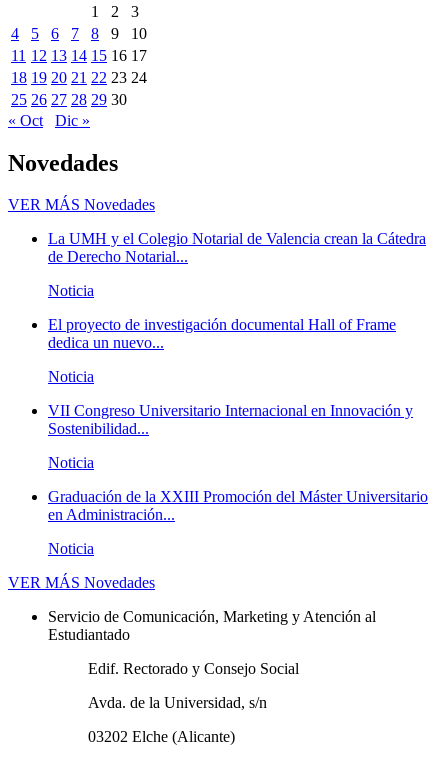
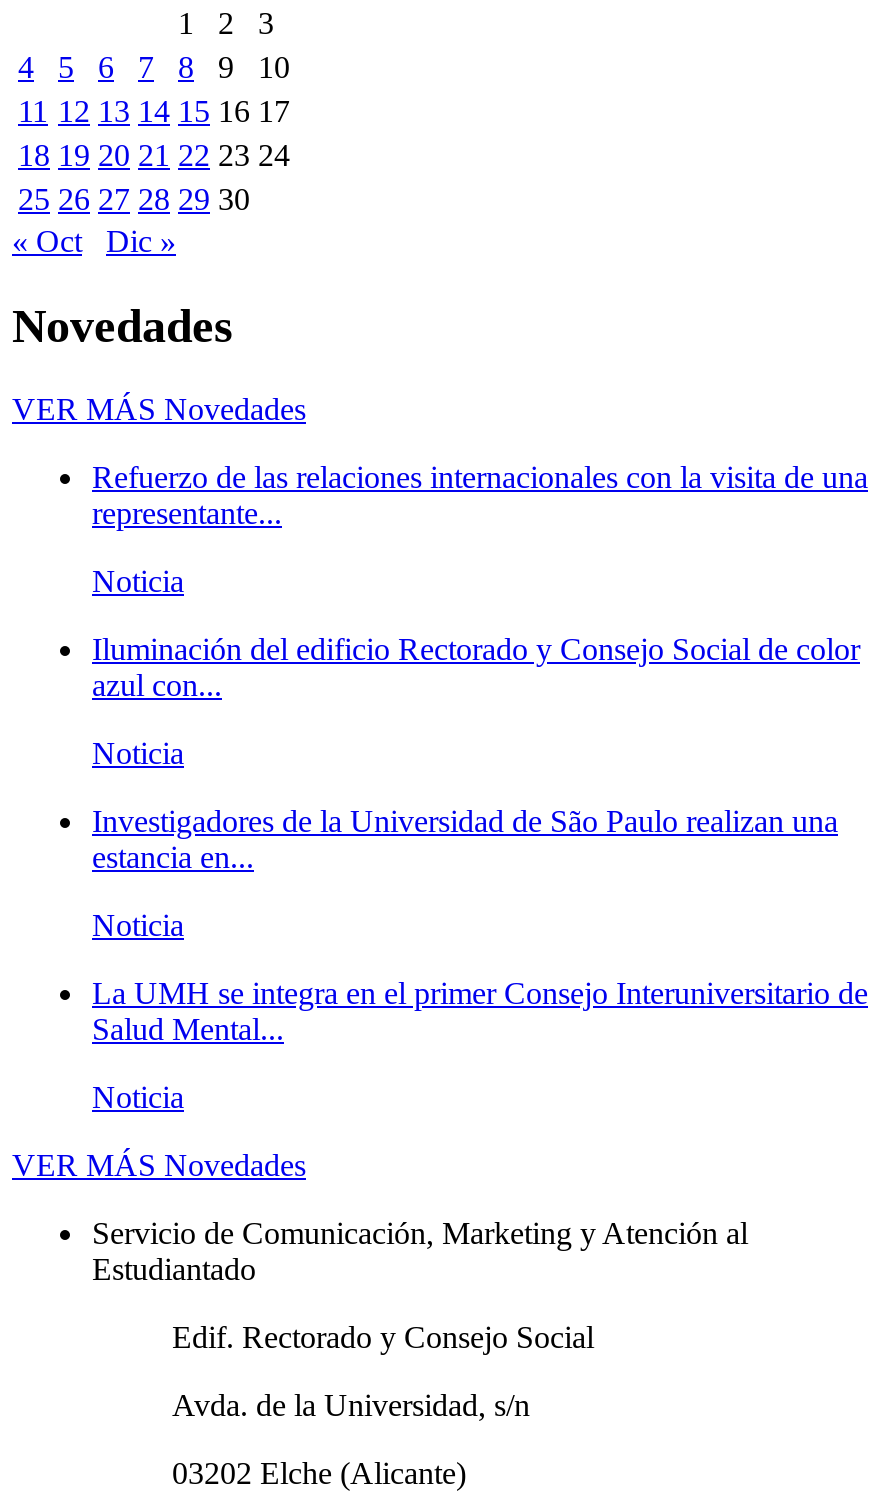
- La UMH y el Colegio Notarial de Valencia crean la Cátedra
- de Derecho Notarial...
+ Refuerzo de las relaciones internacionales con la visita de una
+ representante...

- El proyecto de investigación documental Hall of Frame
- dedica un nuevo...
+ Iluminación del edificio Rectorado y Consejo Social de color
+ azul con...

- VII Congreso Universitario Internacional en Innovación y
- Sostenibilidad...
+ Investigadores de la Universidad de São Paulo realizan una
+ estancia en...

- Graduación de la XXIII Promoción del Máster Universitario
- en Administración...
+ La UMH se integra en el primer Consejo Interuniversitario de
+ Salud Mental...
